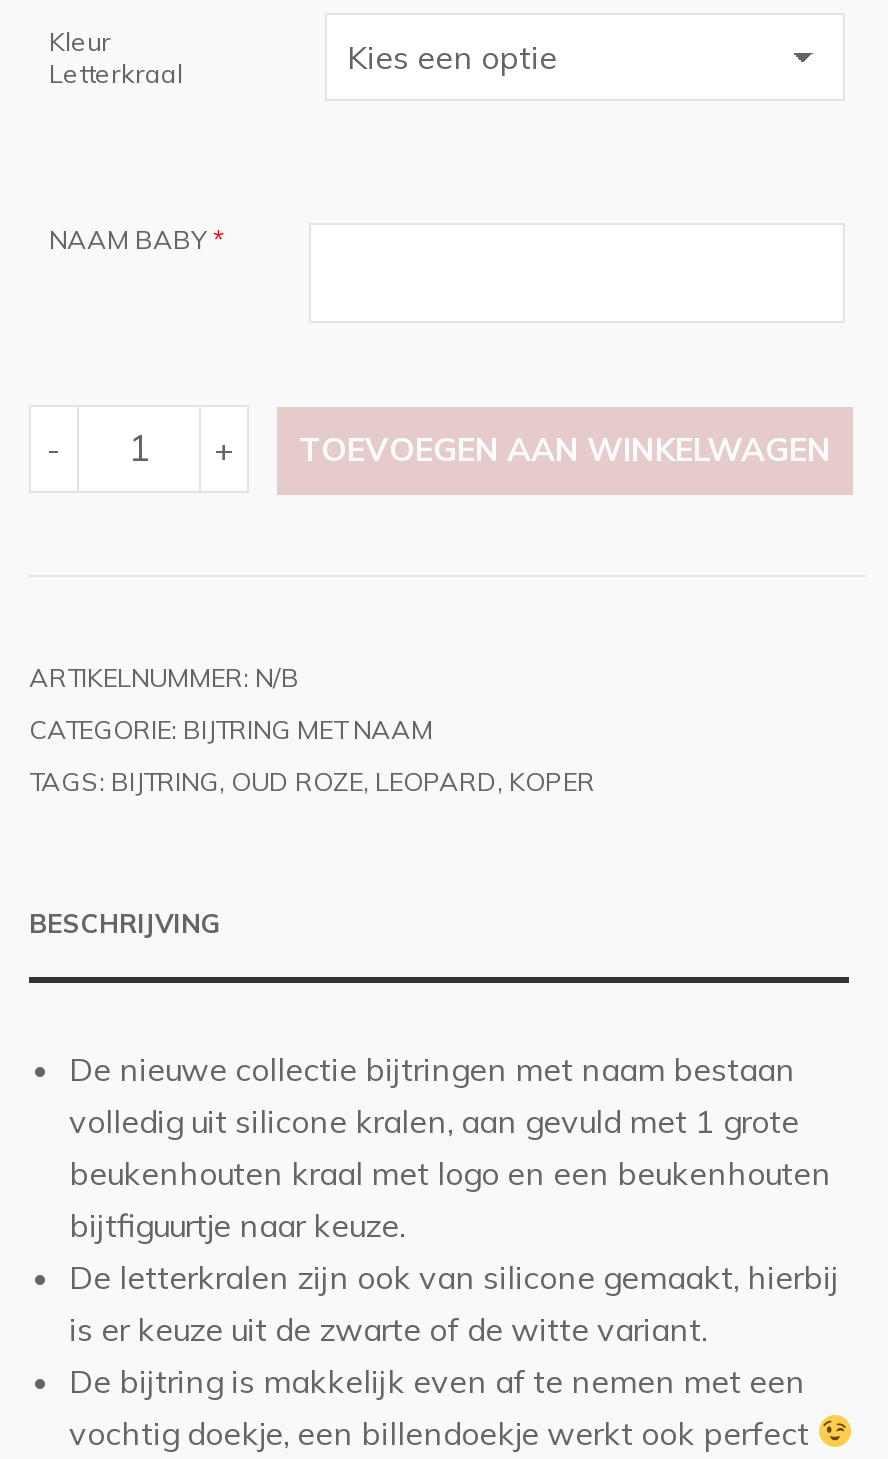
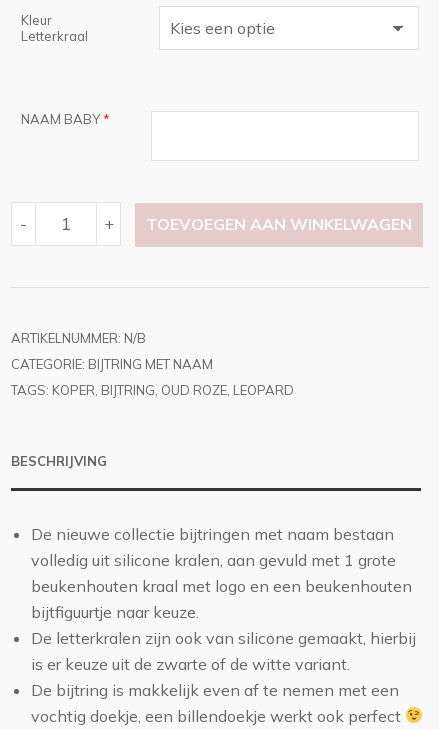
- TAGS: BIJTRING, OUD ROZE, LEOPARD, KOPER
+ TAGS: KOPER, BIJTRING, OUD ROZE, LEOPARD
